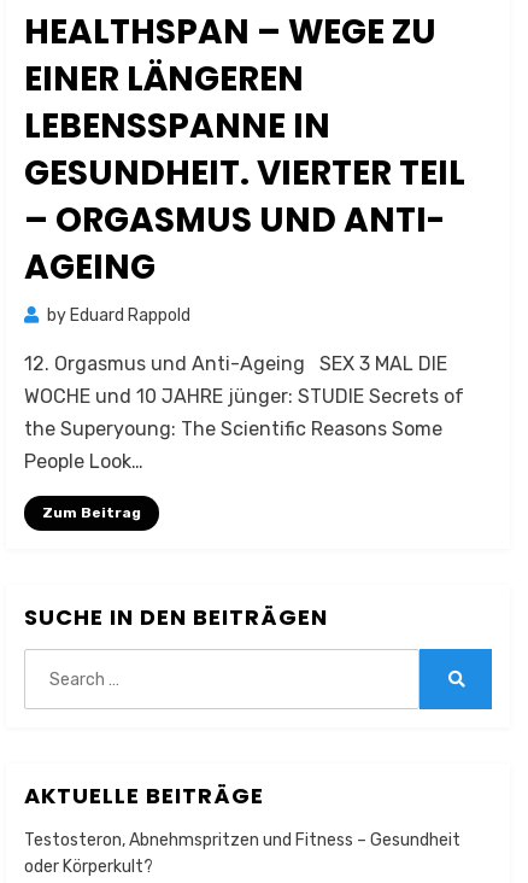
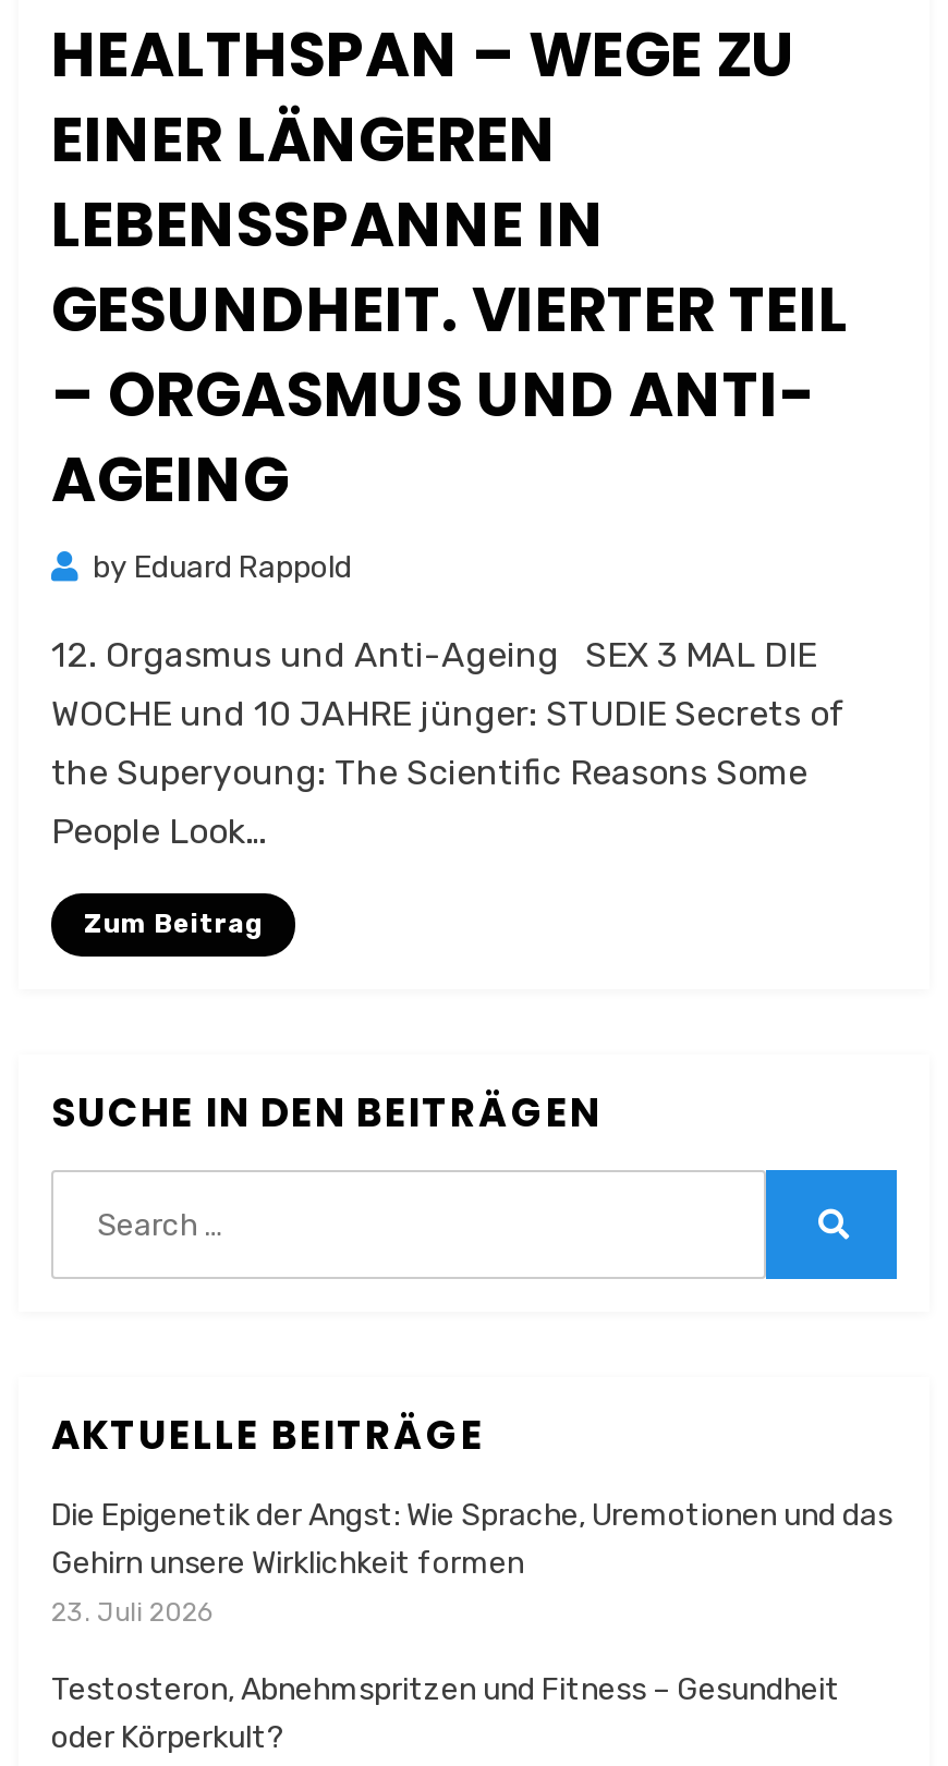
+ Die Epigenetik der Angst: Wie Sprache, Uremotionen und das
+ Gehirn unsere Wirklichkeit formen
+ 23. Juli 2026
